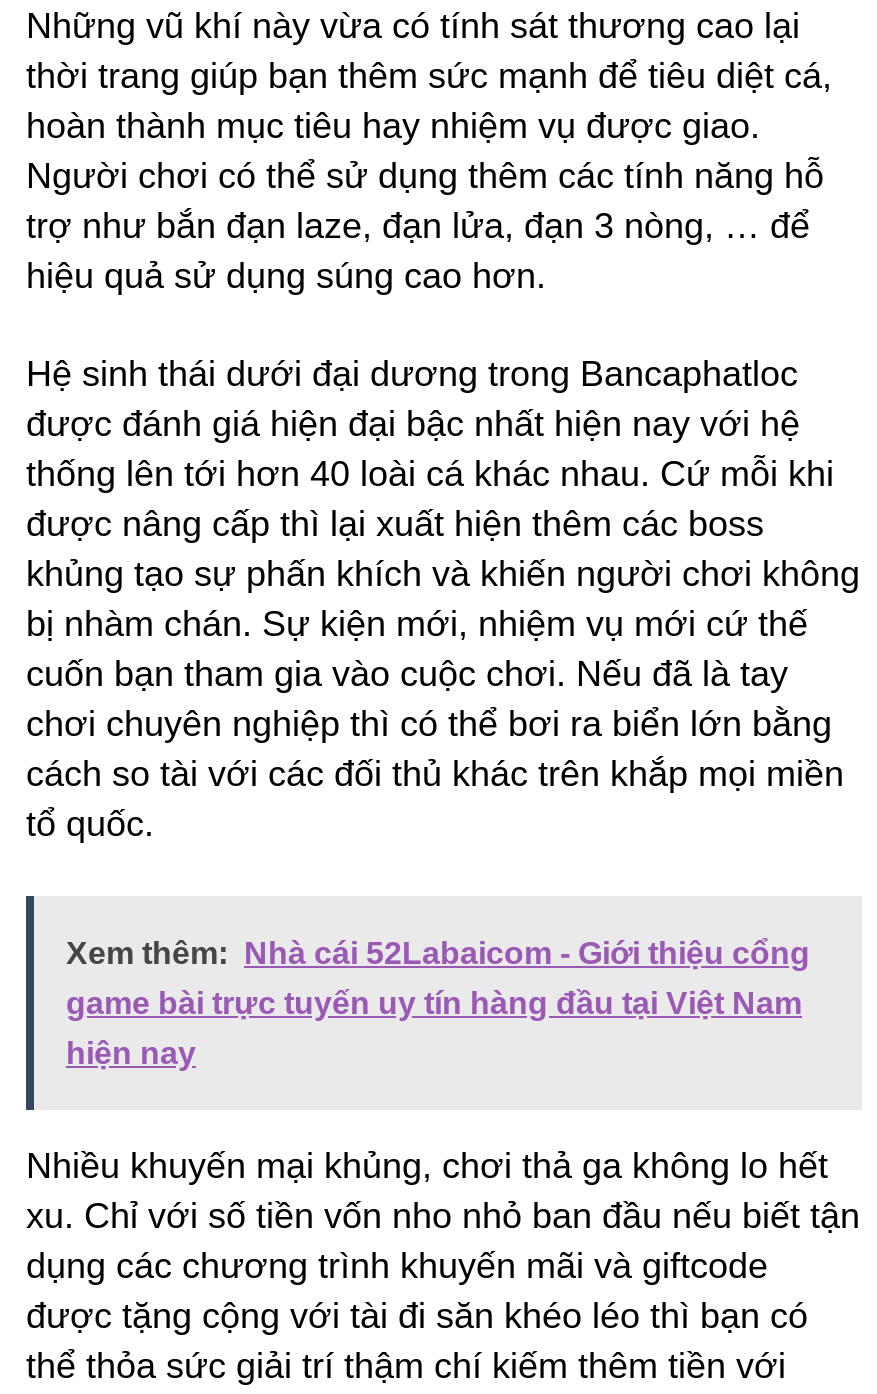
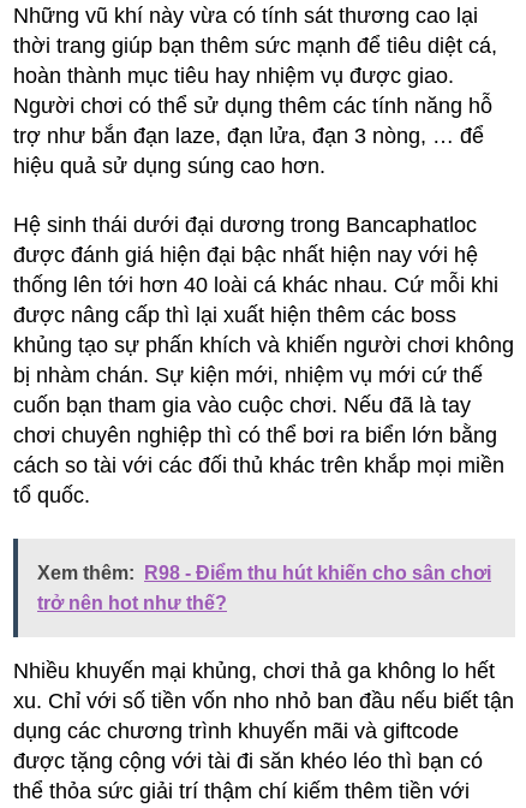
- Xem thêm: Nhà cái 52Labaicom - Giới thiệu cổng
- game bài trực tuyến uy tín hàng đầu tại Việt Nam
- hiện nay
+ Xem thêm: R98 - Điểm thu hút khiến cho sân chơi
+ trở nên hot như thế?
